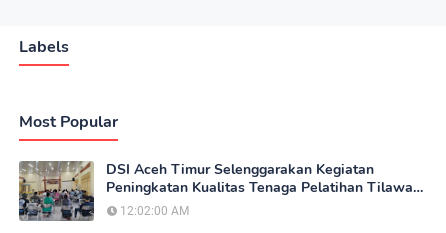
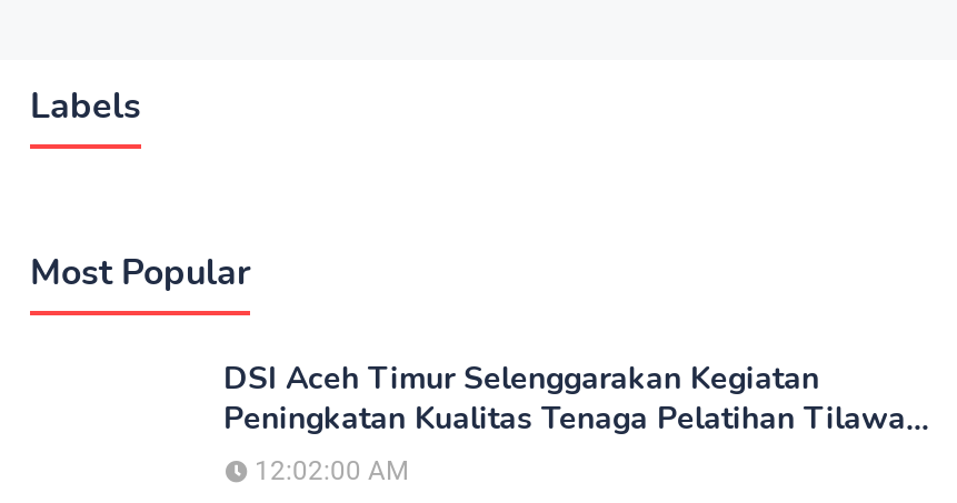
- [image]
